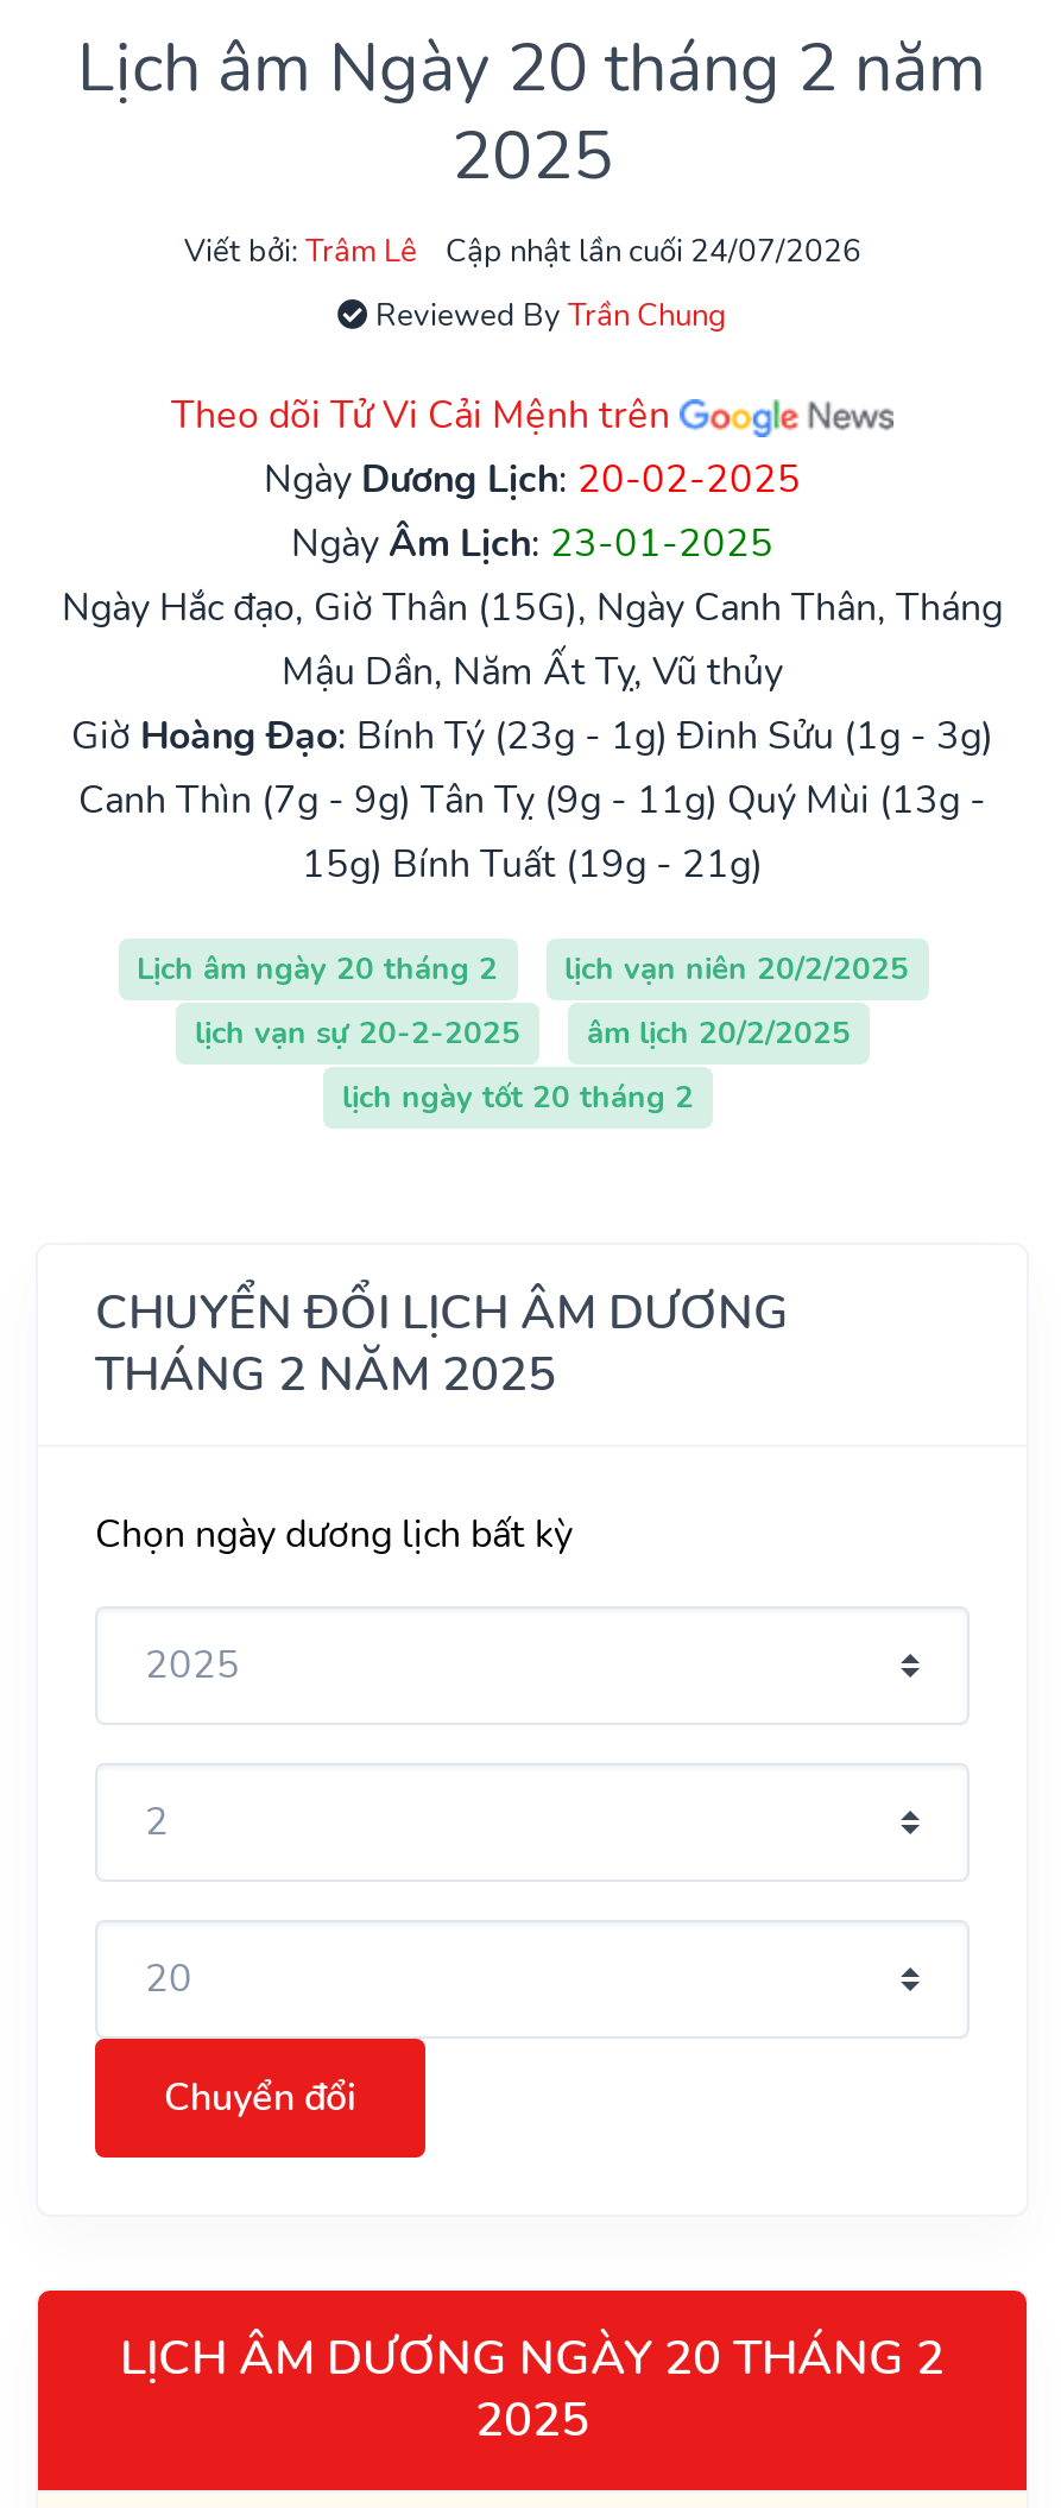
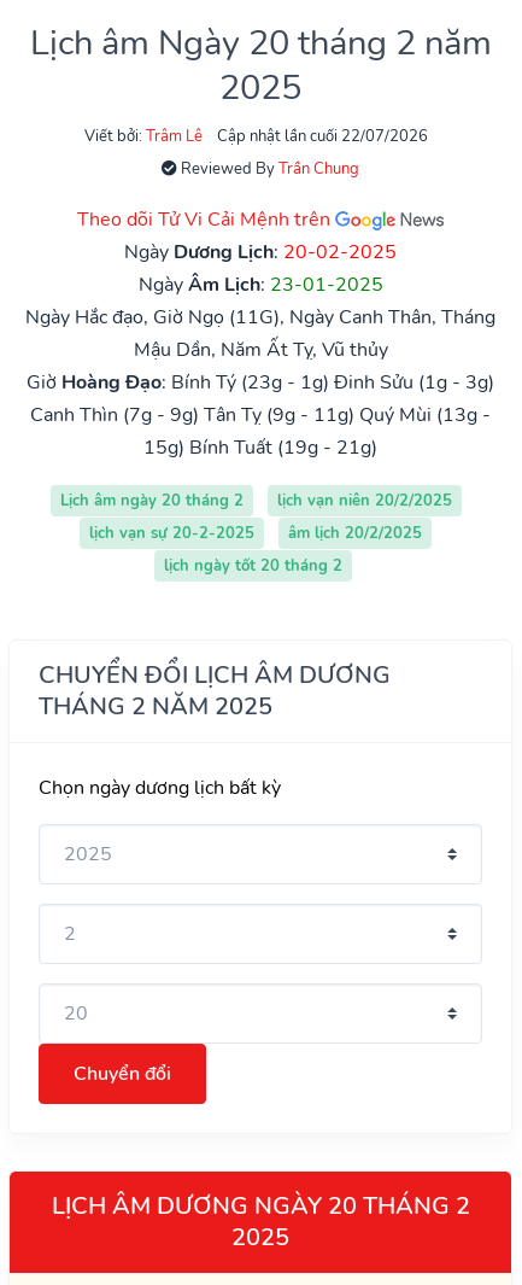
- Cập nhật lần cuối 24/07/2026
+ Cập nhật lần cuối 22/07/2026

- Ngày Hắc đạo, Giờ Thân (15G), Ngày Canh Thân, Tháng
+ Ngày Hắc đạo, Giờ Ngọ (11G), Ngày Canh Thân, Tháng
